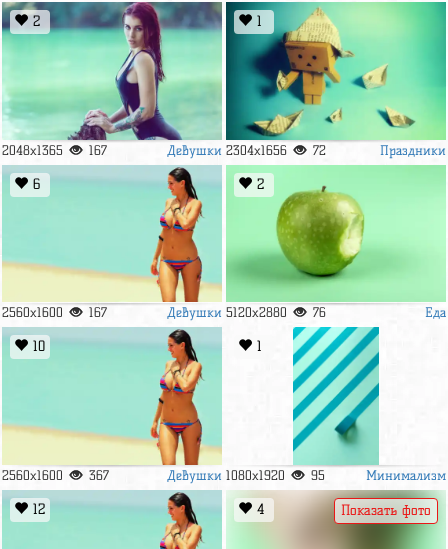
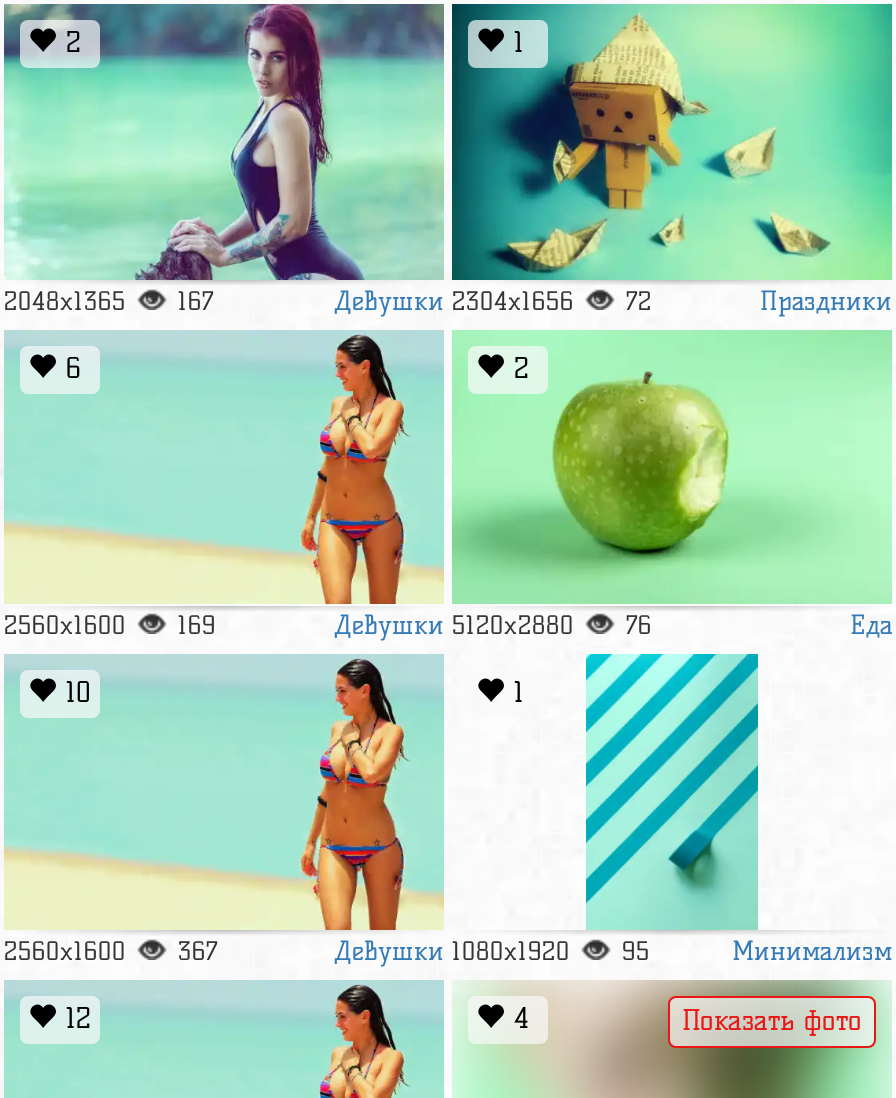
- 2560x1600 167
+ 2560x1600 169
